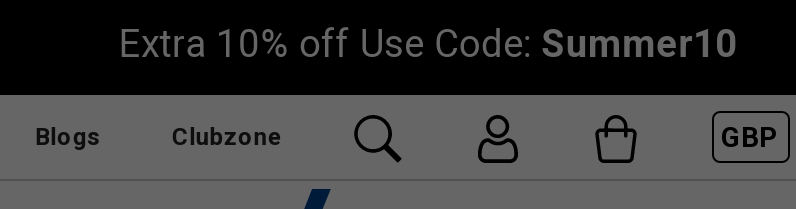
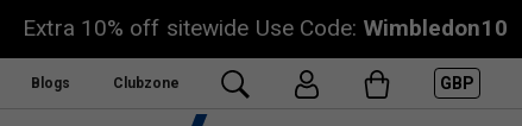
- Extra 10% off Use Code: Summer10
+ Extra 10% off sitewide Use Code: Wimbledon10
